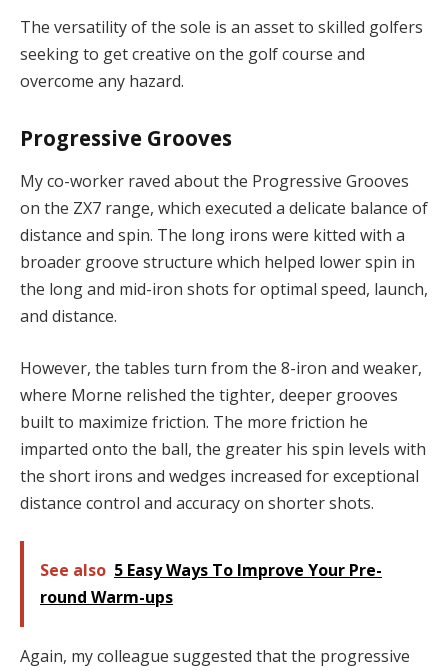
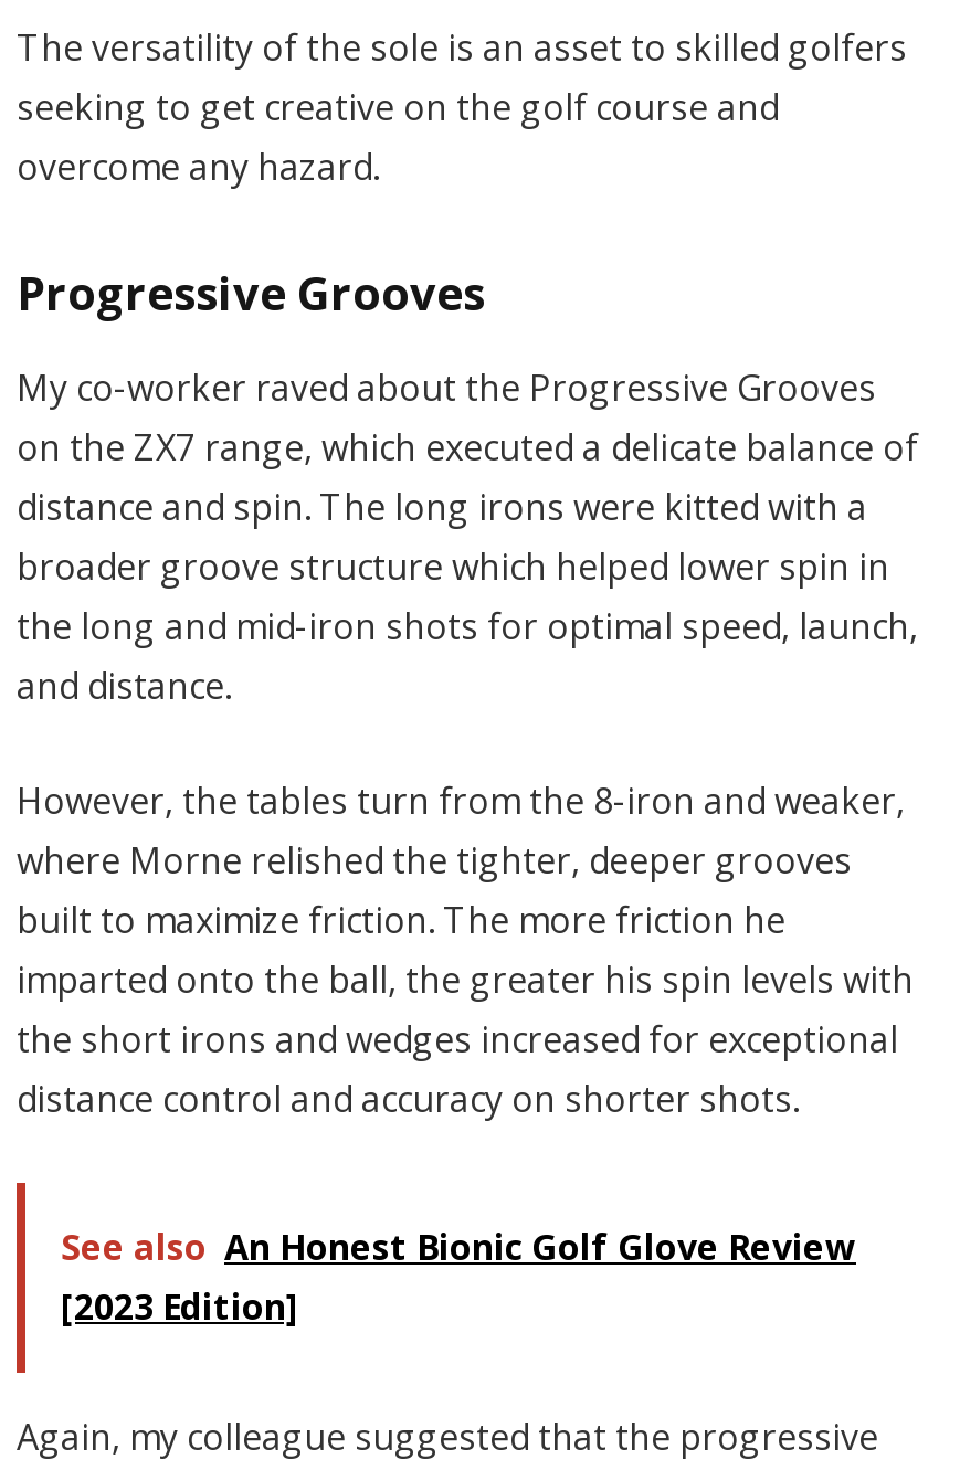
- See also 5 Easy Ways To Improve Your Pre-
- round Warm-ups
+ See also An Honest Bionic Golf Glove Review
+ [2023 Edition]
